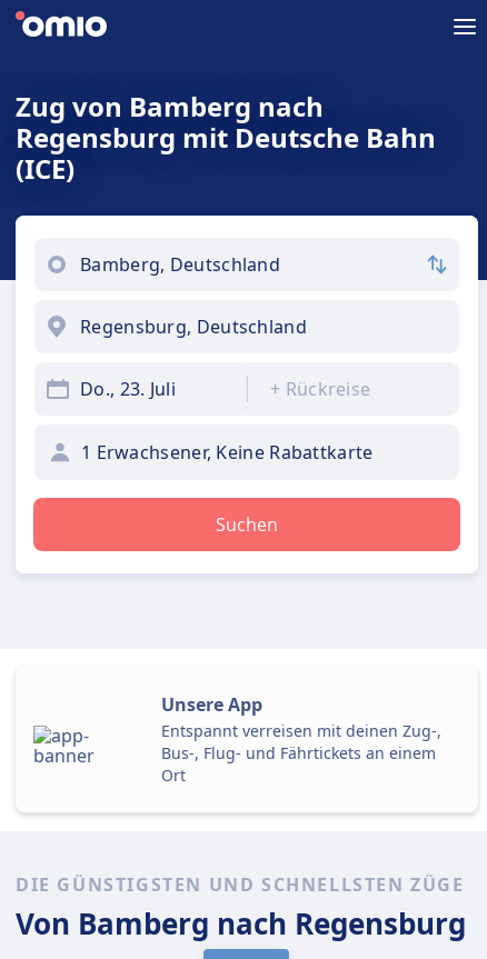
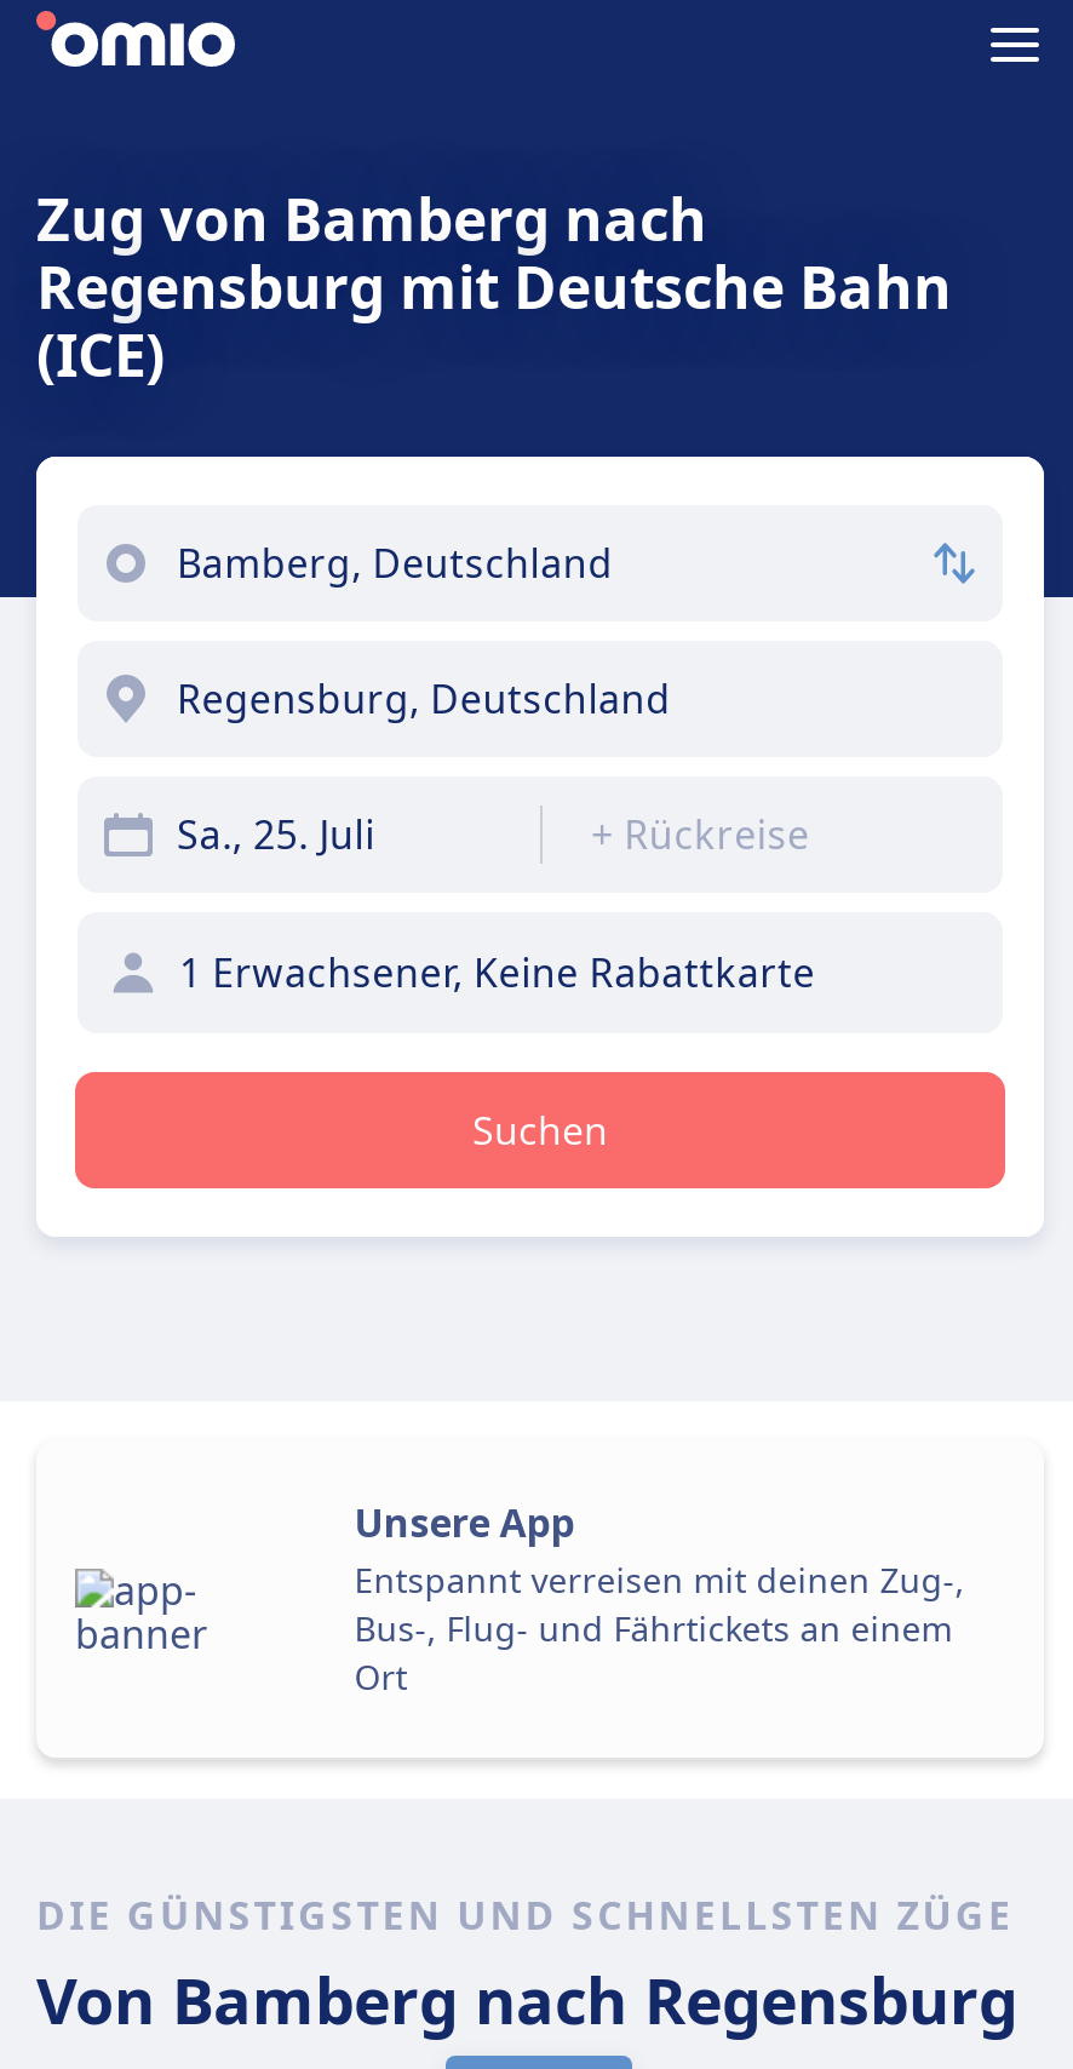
- Do., 23. Juli
+ Sa., 25. Juli
